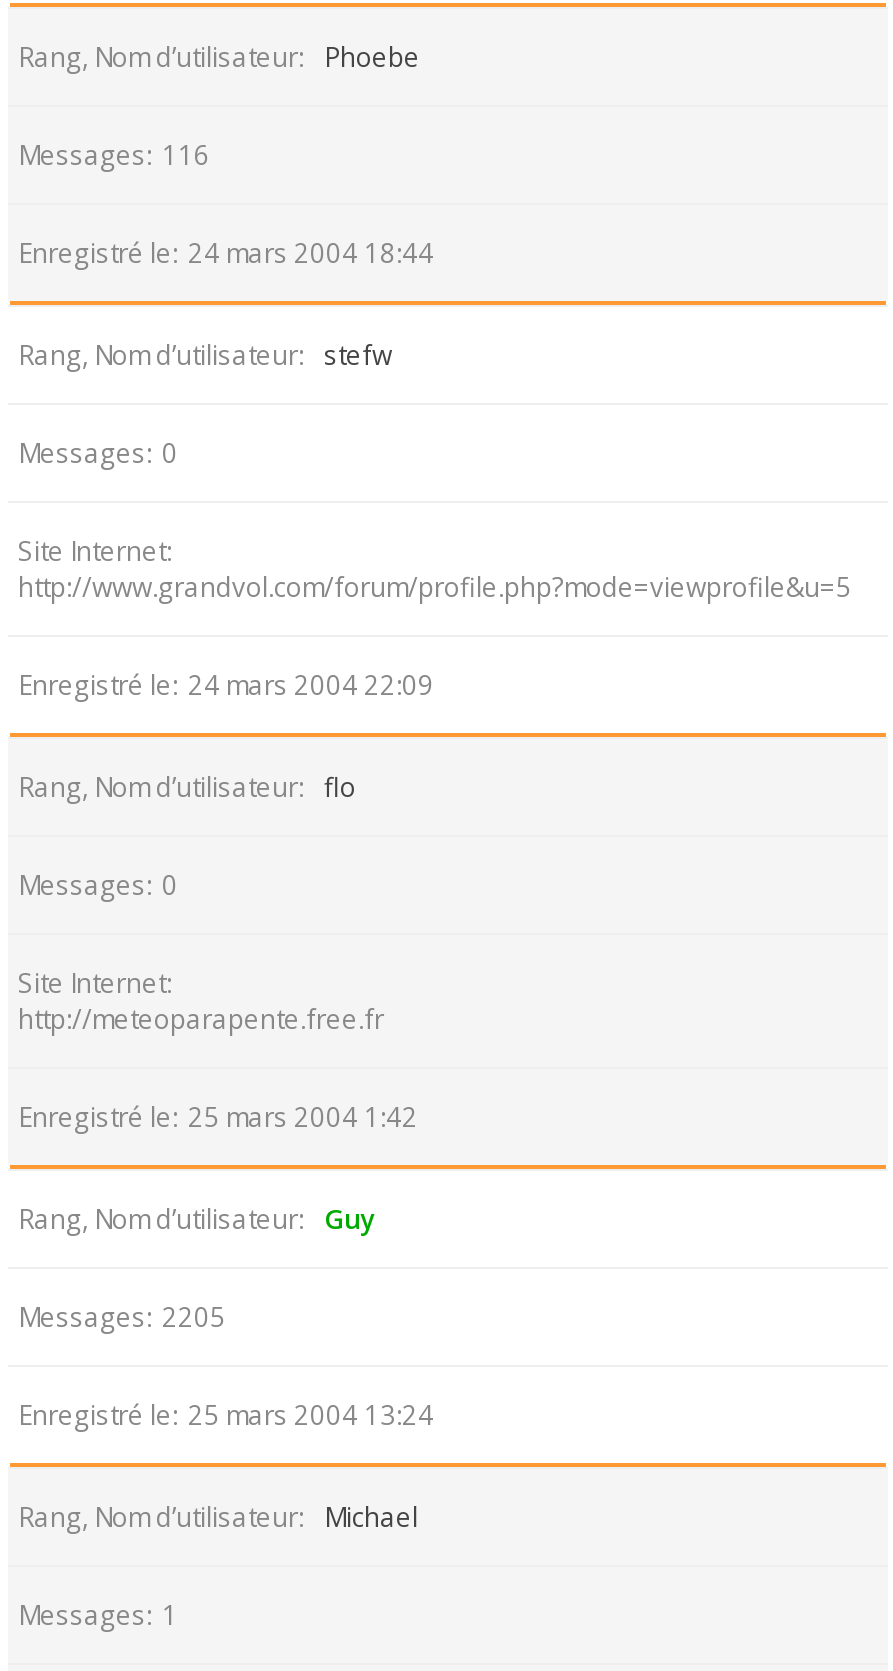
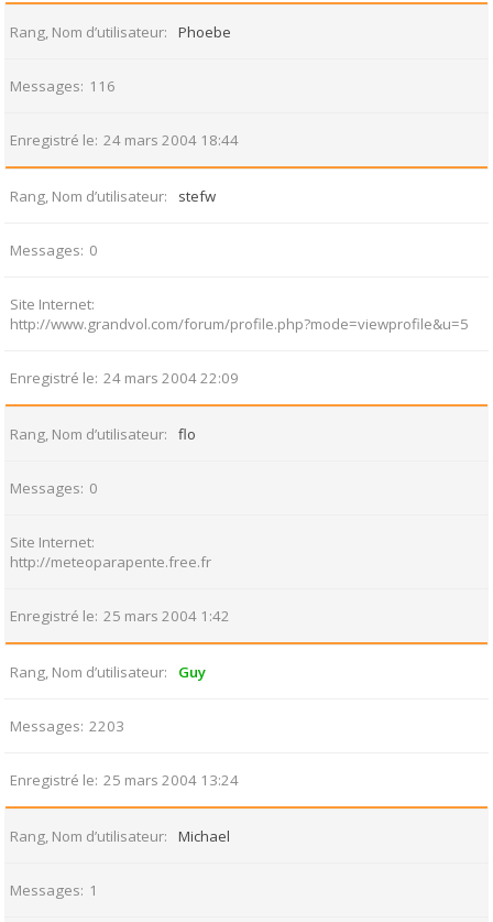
- Messages 2205
+ Messages 2203
